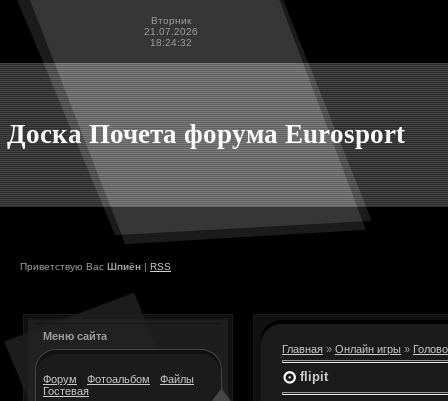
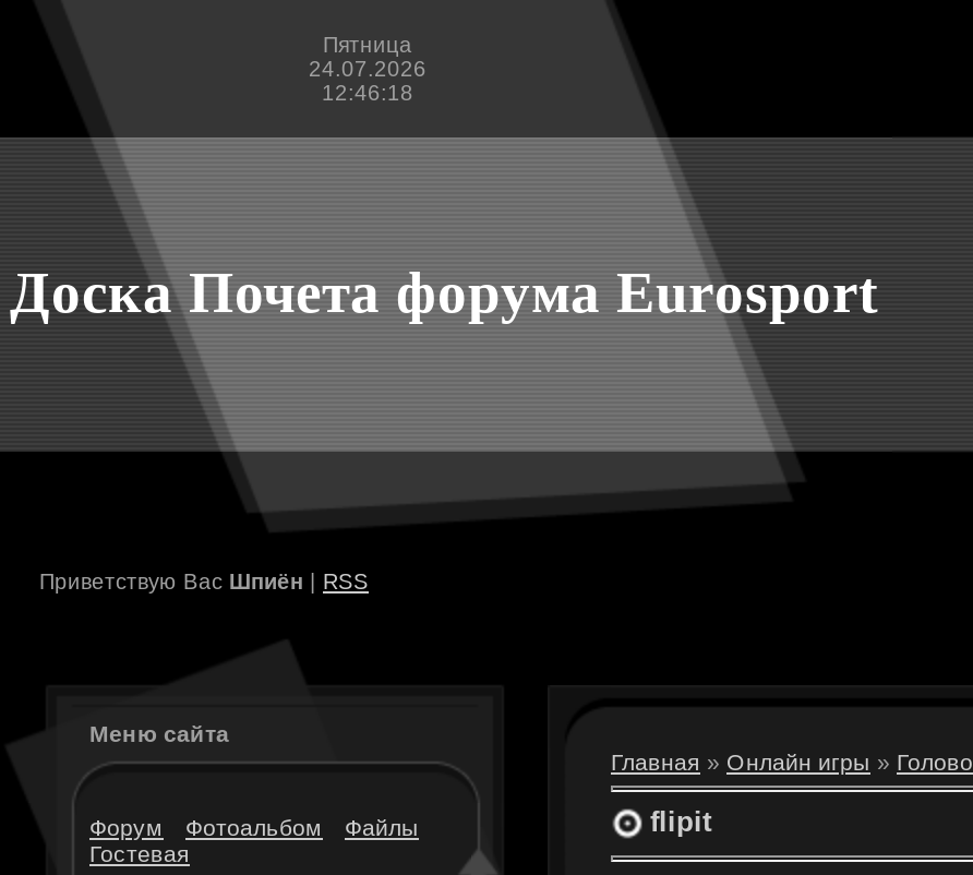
- Вторник
- 21.07.2026
- 18:24:32
+ Пятница
+ 24.07.2026
+ 12:46:18
